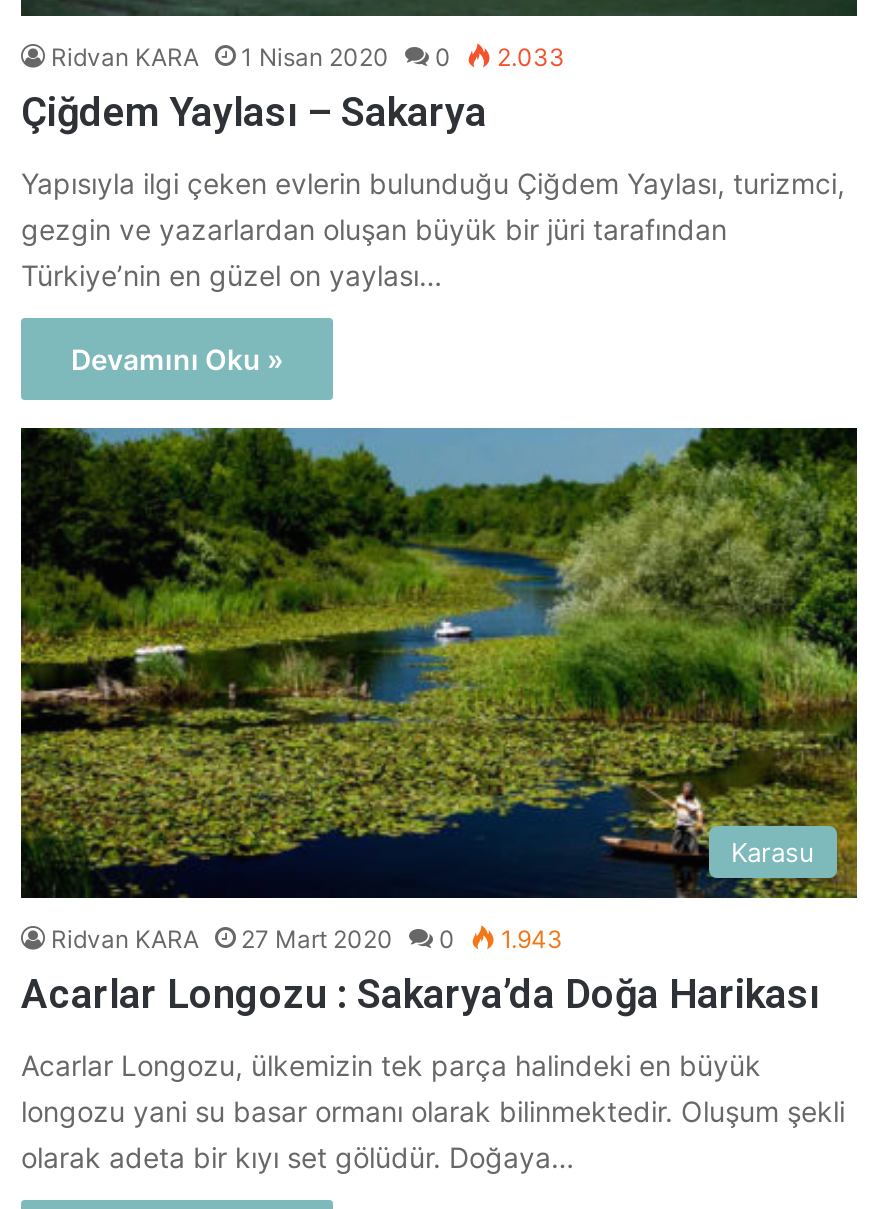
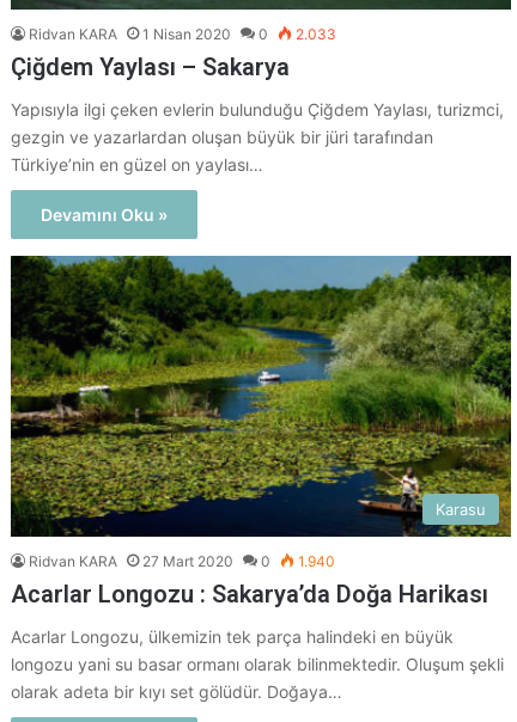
- Ridvan KARA 27 Mart 2020 0 1.943
+ Ridvan KARA 27 Mart 2020 0 1.940
